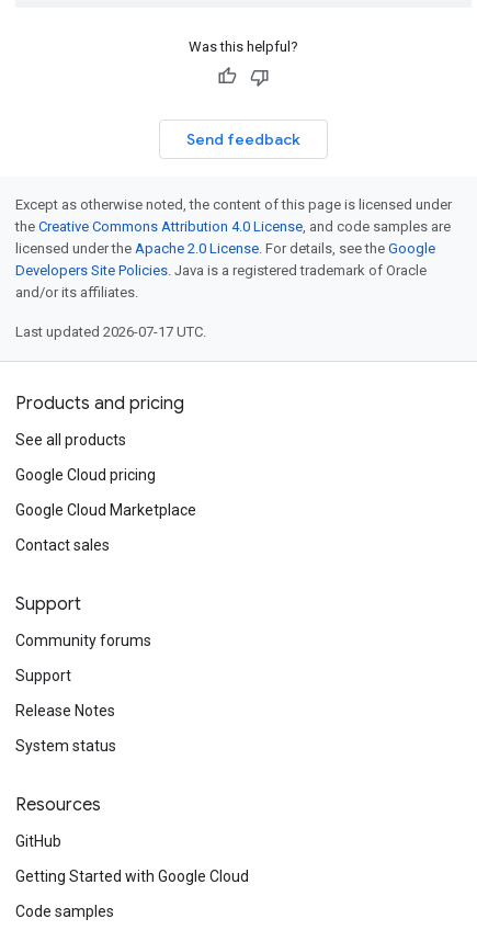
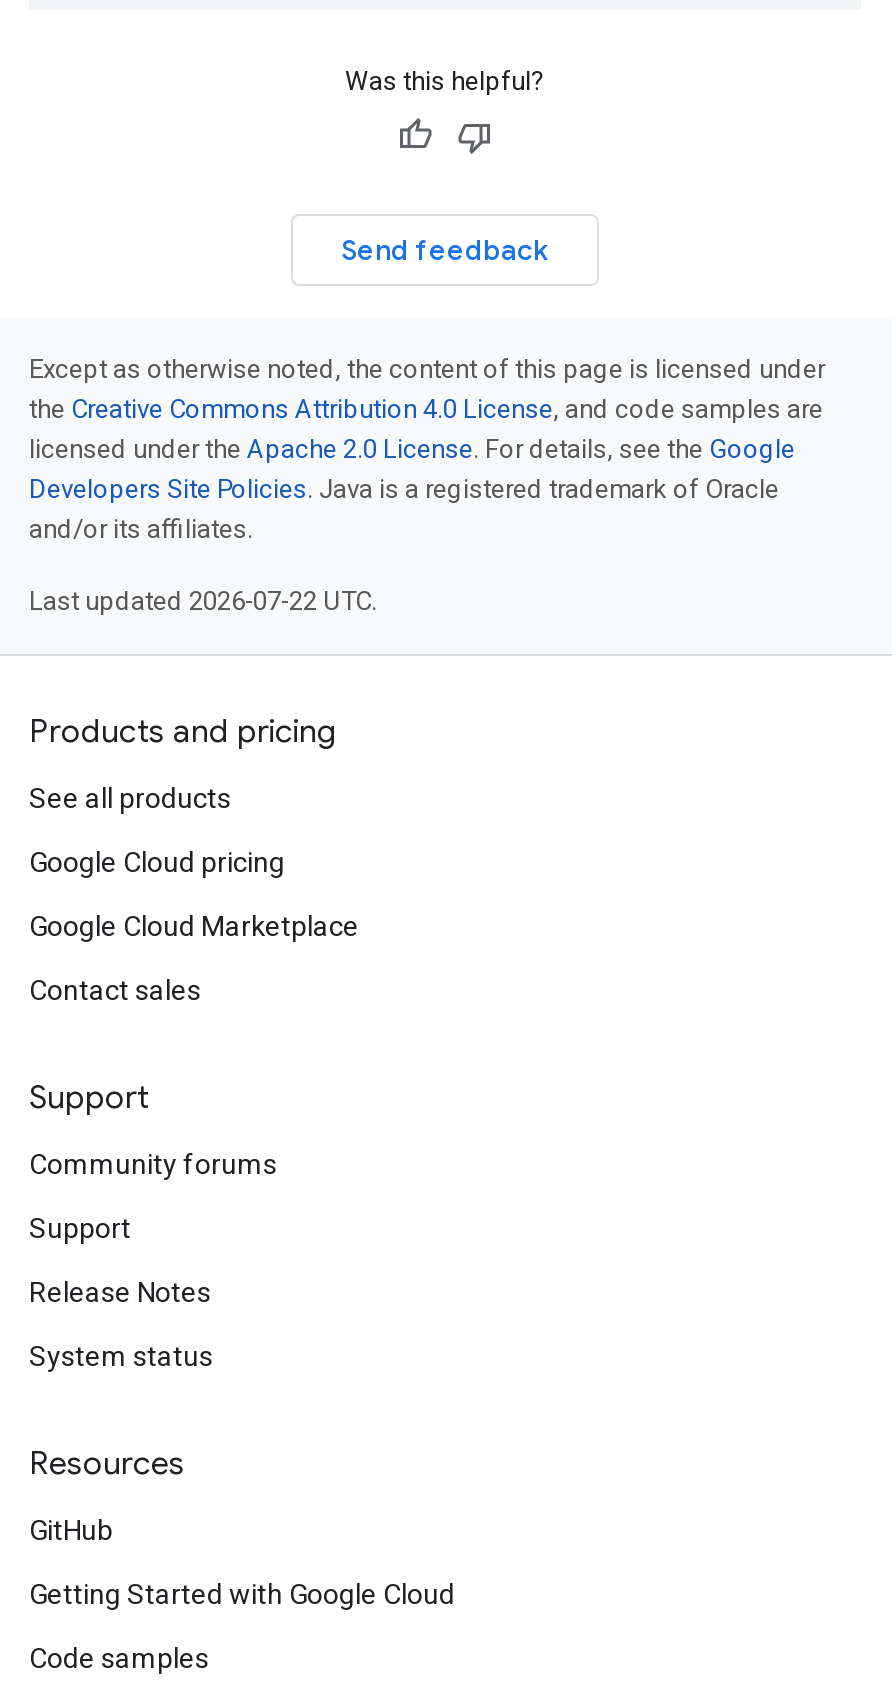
- Last updated 2026-07-17 UTC.
+ Last updated 2026-07-22 UTC.
